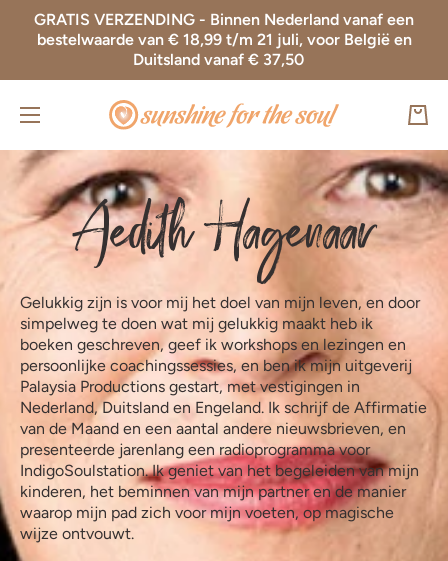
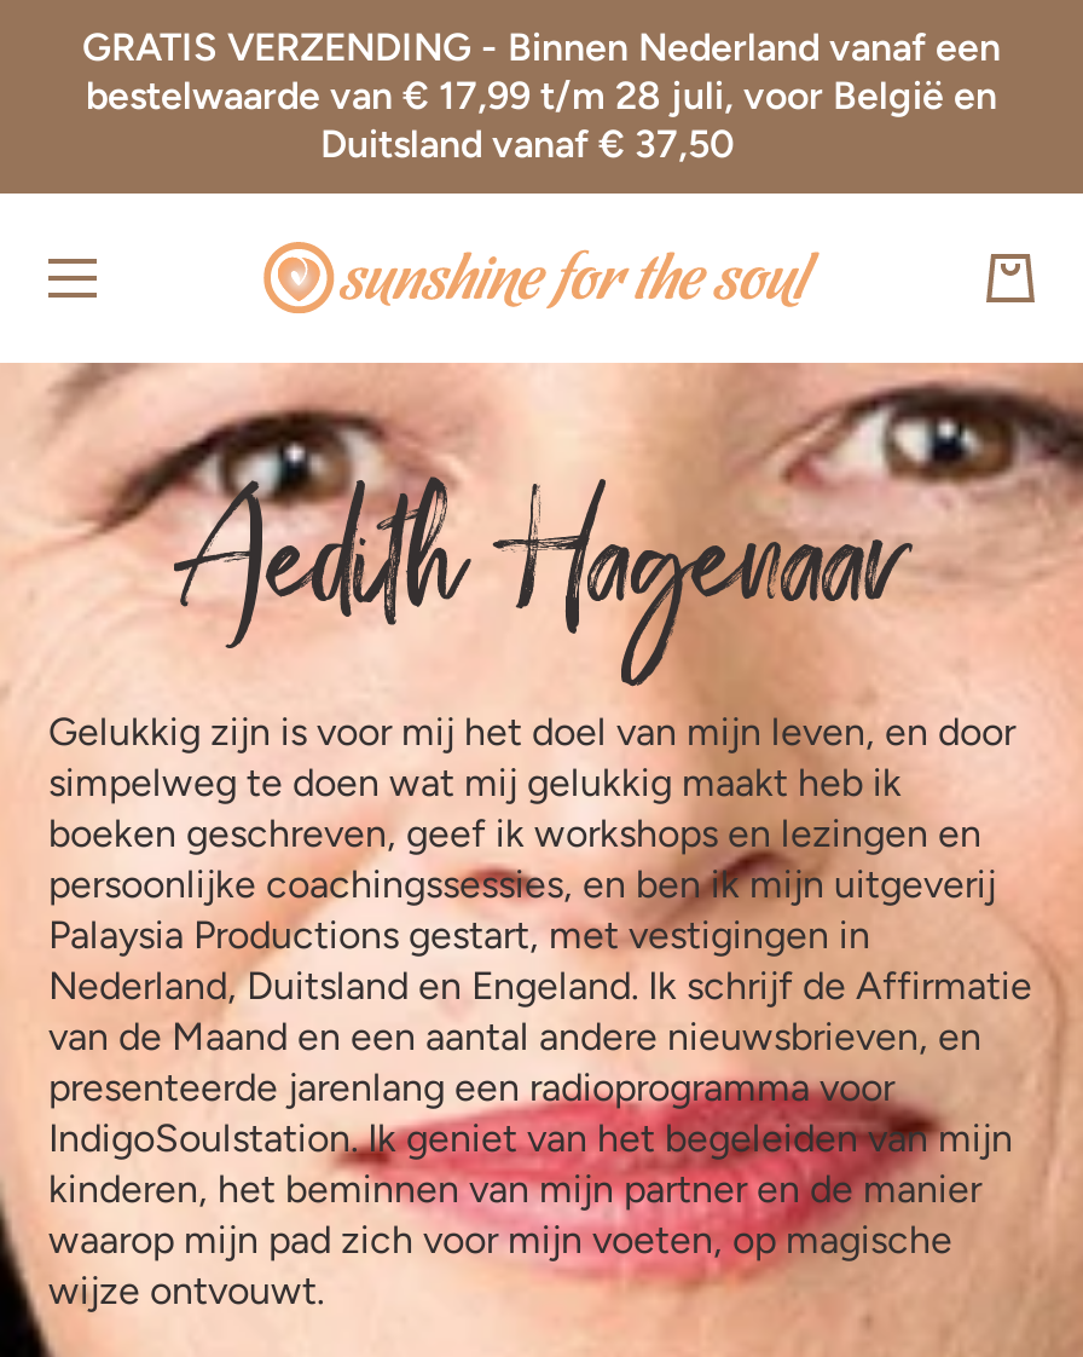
- bestelwaarde van € 18,99 t/m 21 juli, voor België en
+ bestelwaarde van € 17,99 t/m 28 juli, voor België en
